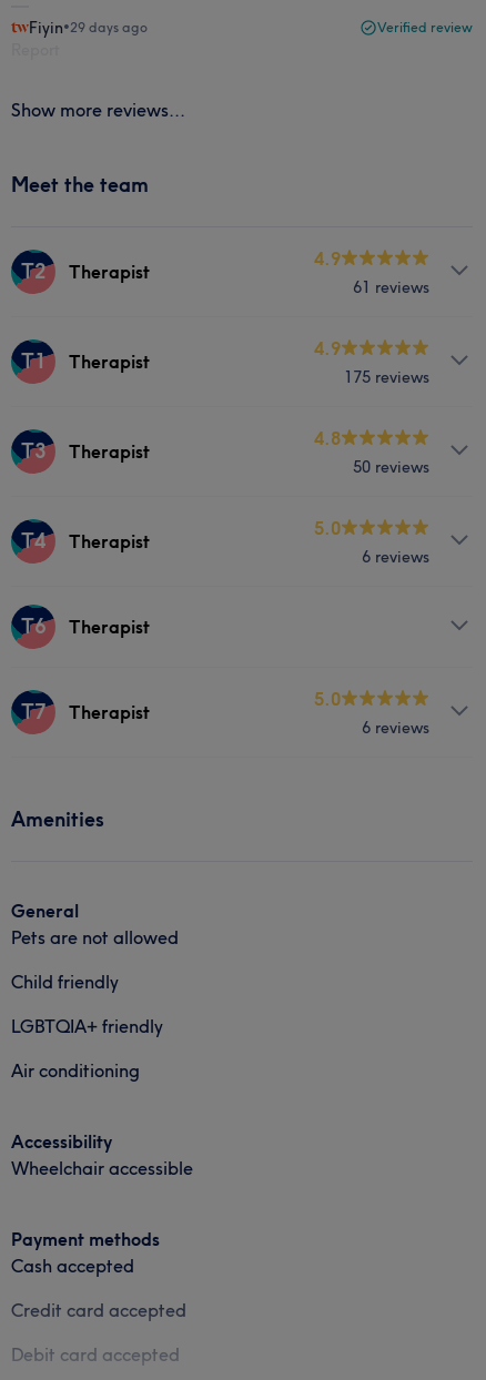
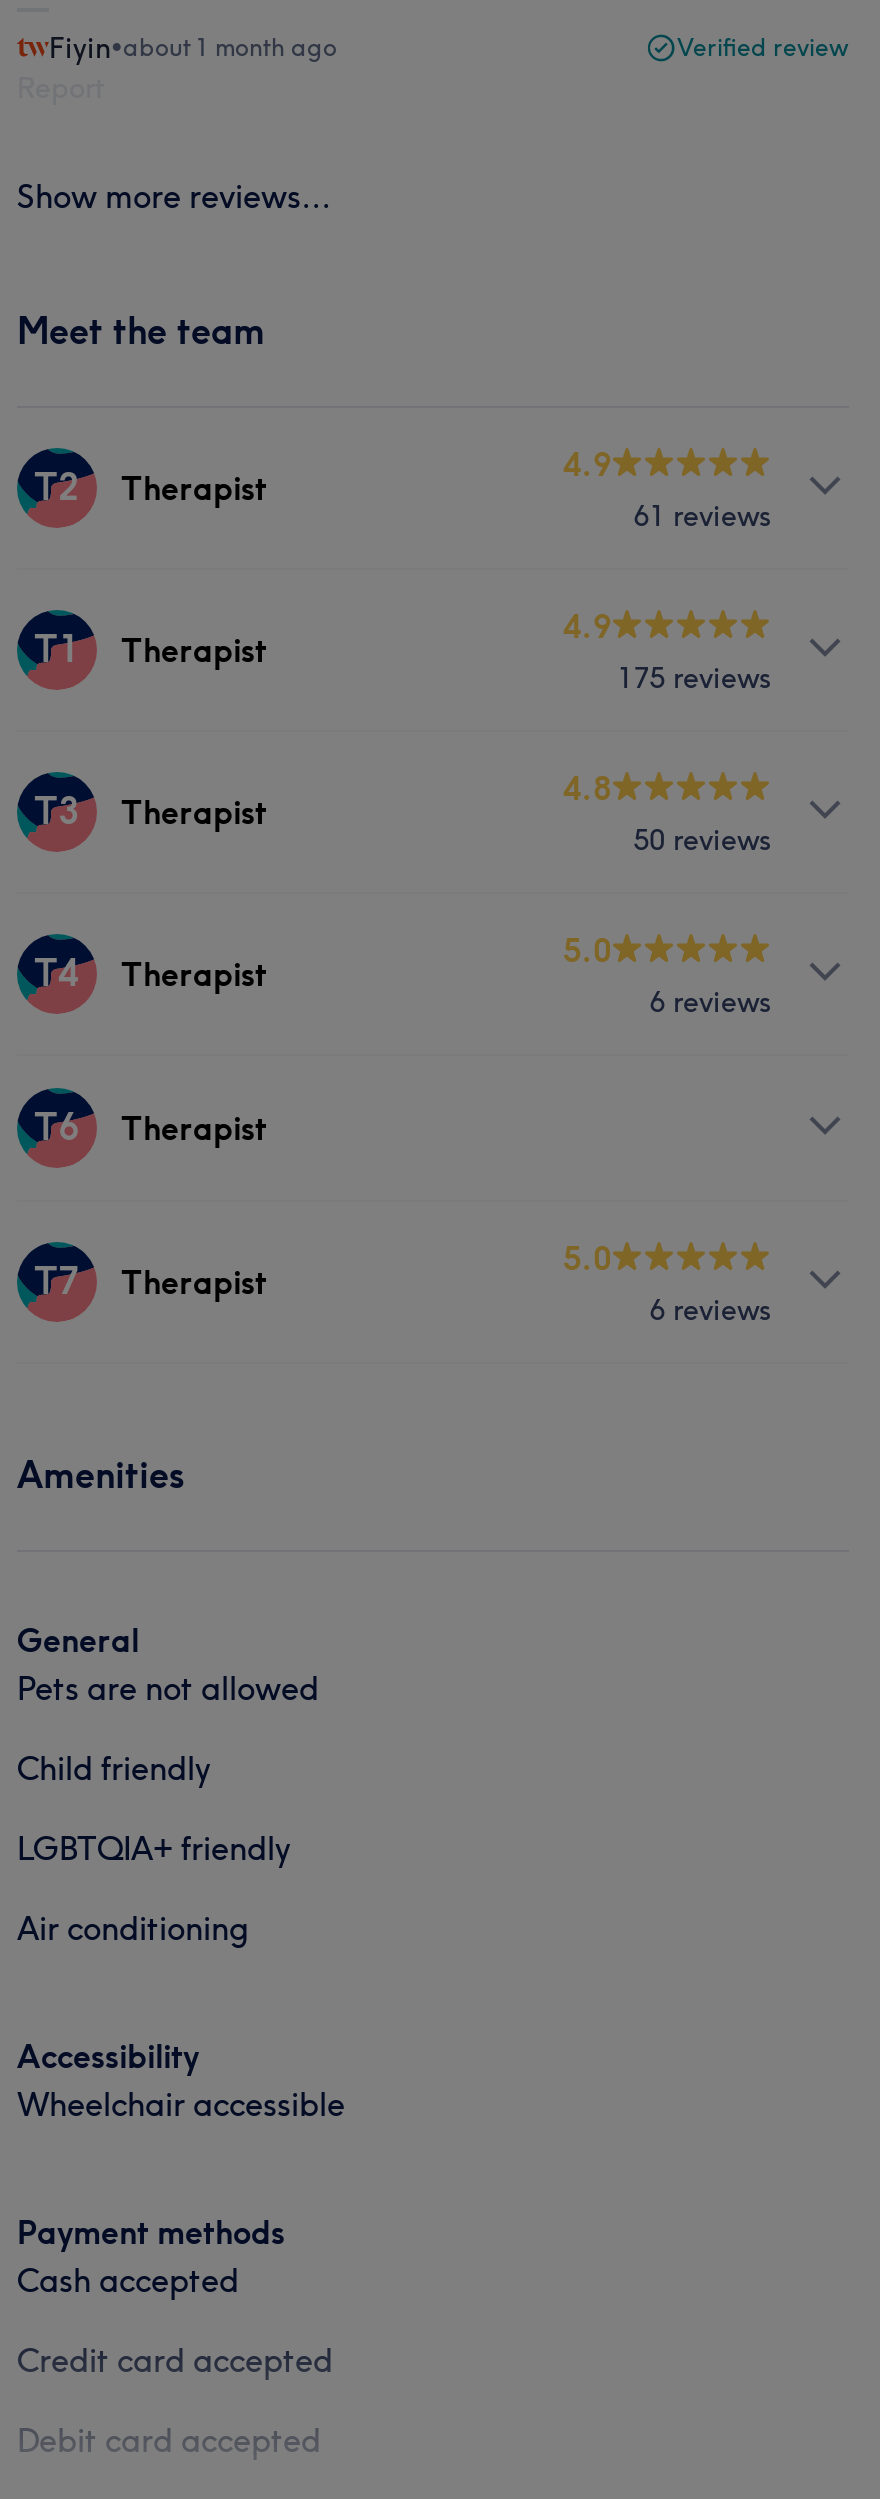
- Fiyin•29 days ago
+ Fiyin•about 1 month ago
